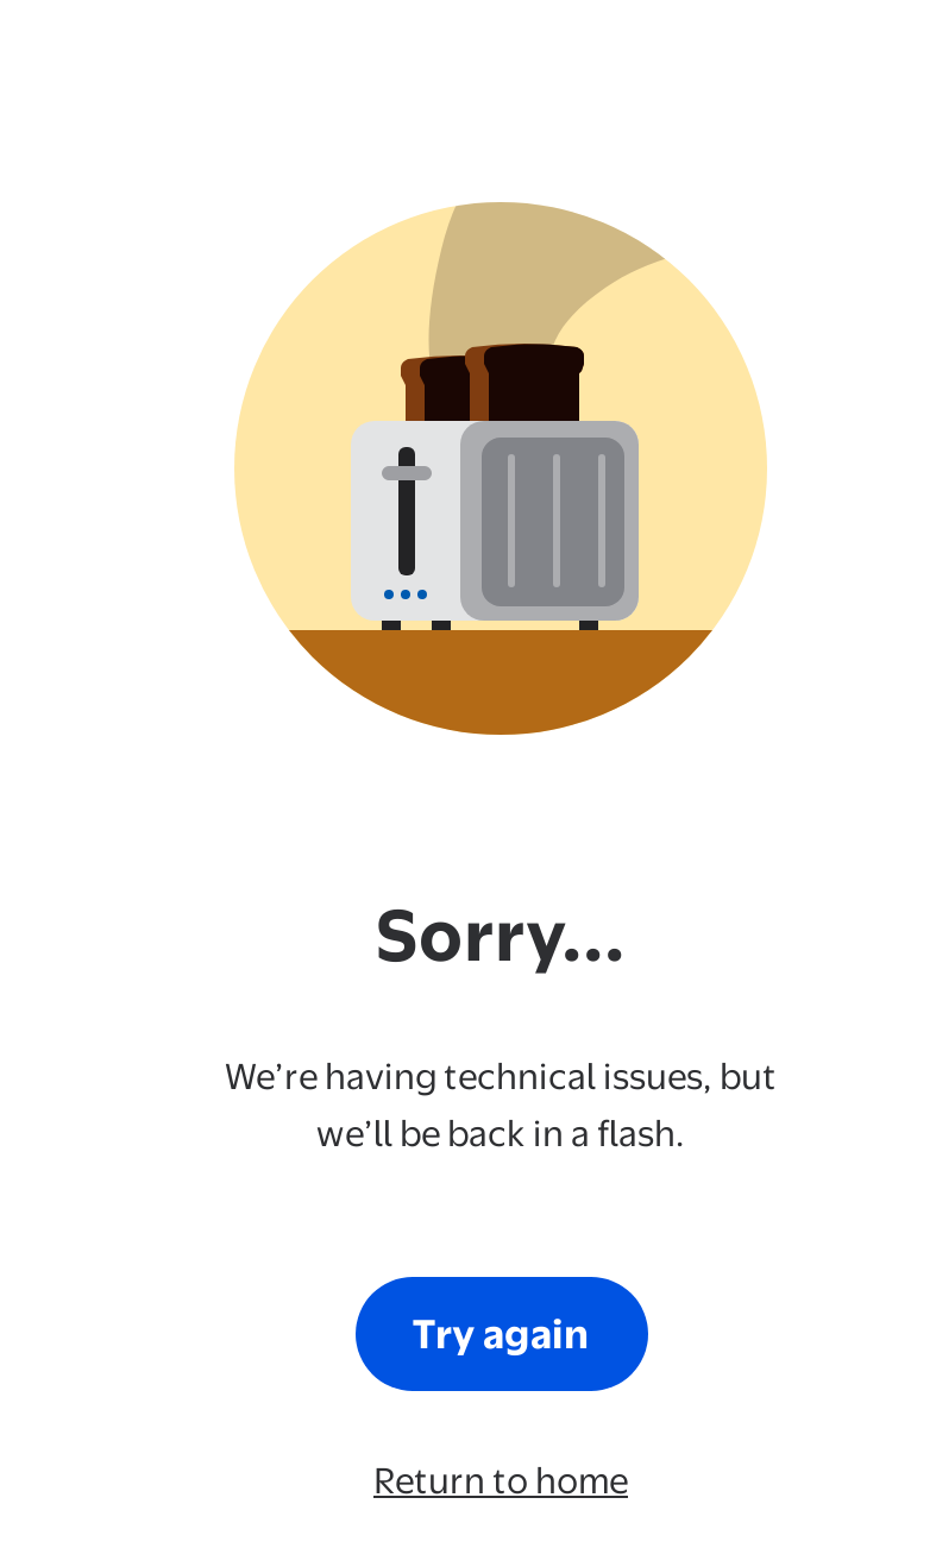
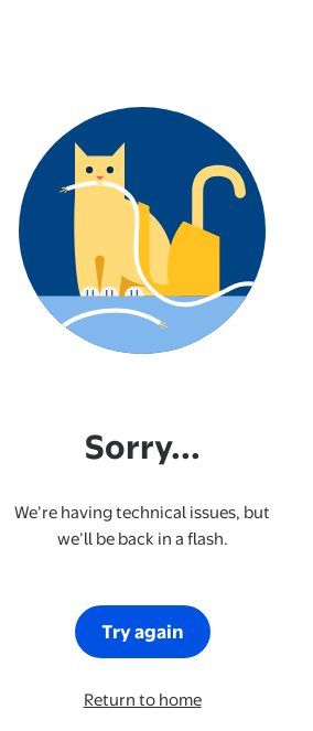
- [image]
+ [image]
